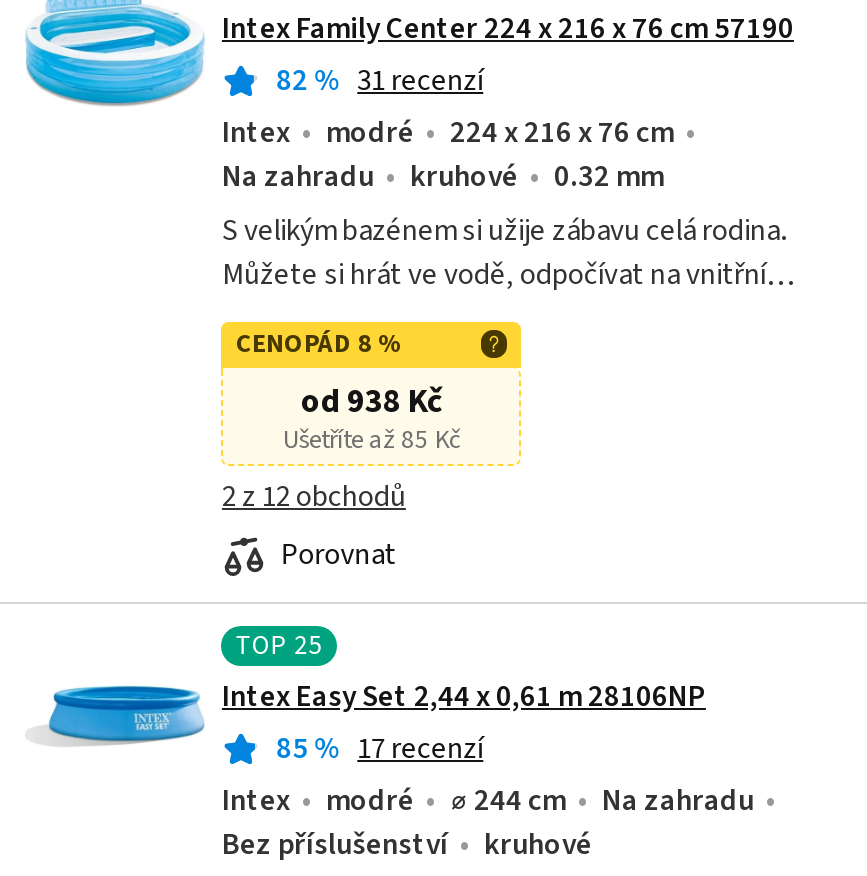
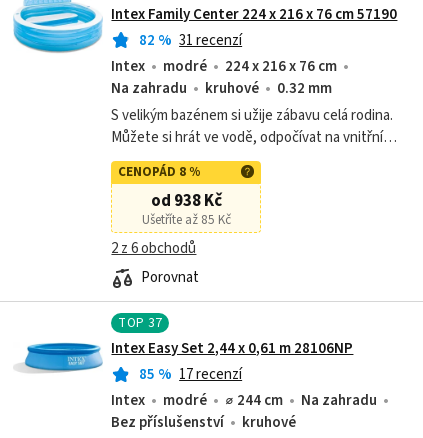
- 2 z 12 obchodů
+ 2 z 6 obchodů

- TOP25
+ TOP37
